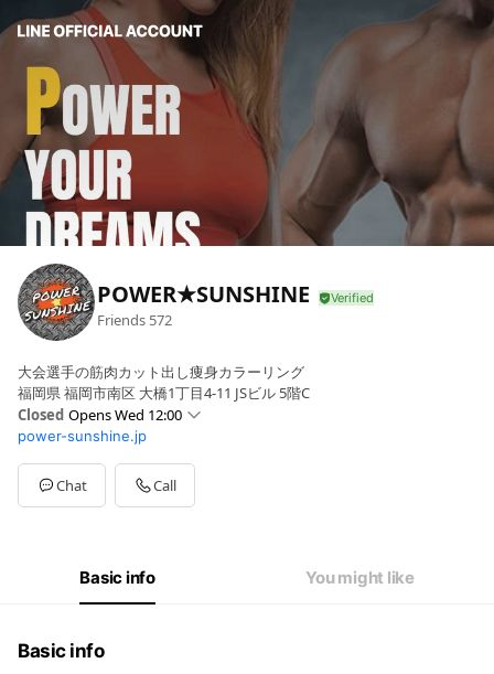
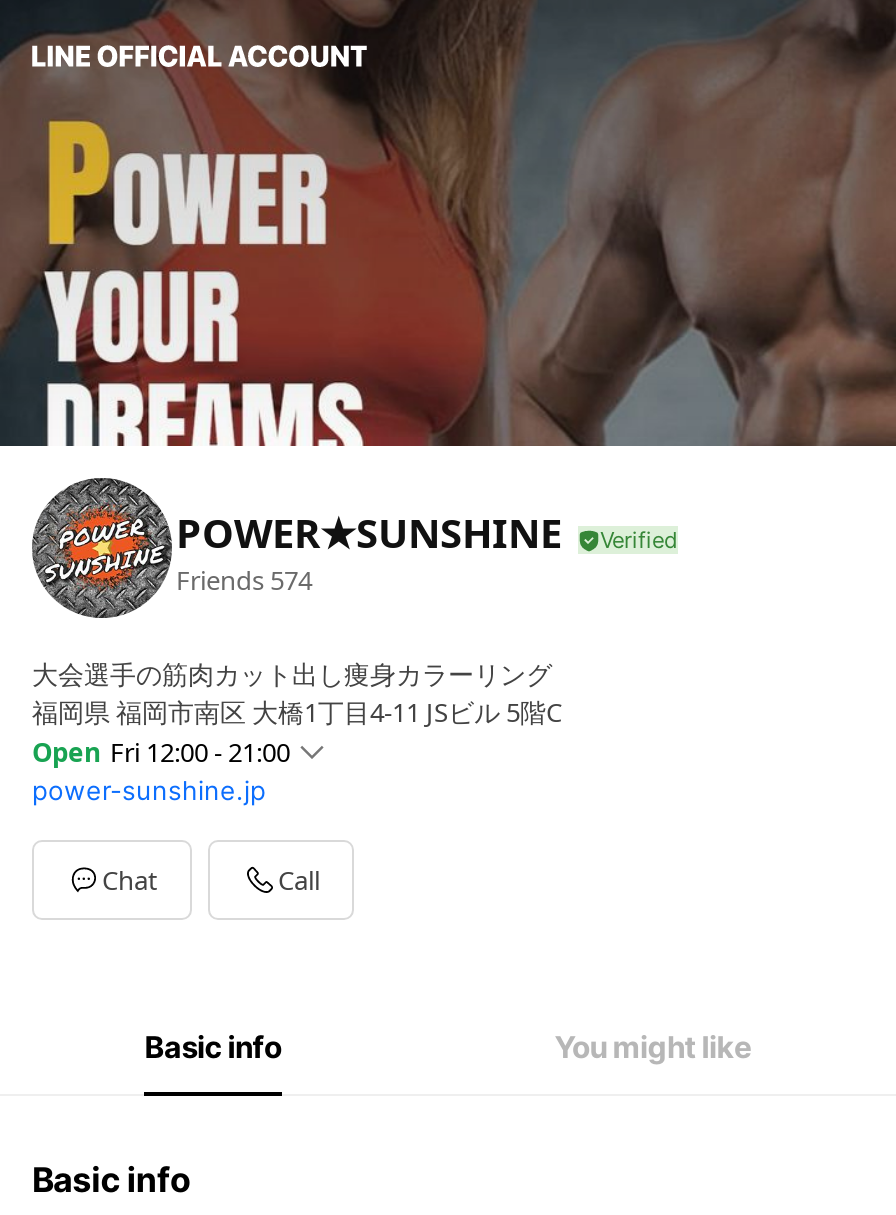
- Friends 572
+ Friends 574

- Closed Opens Wed 12:00
+ Open Fri 12:00 - 21:00
